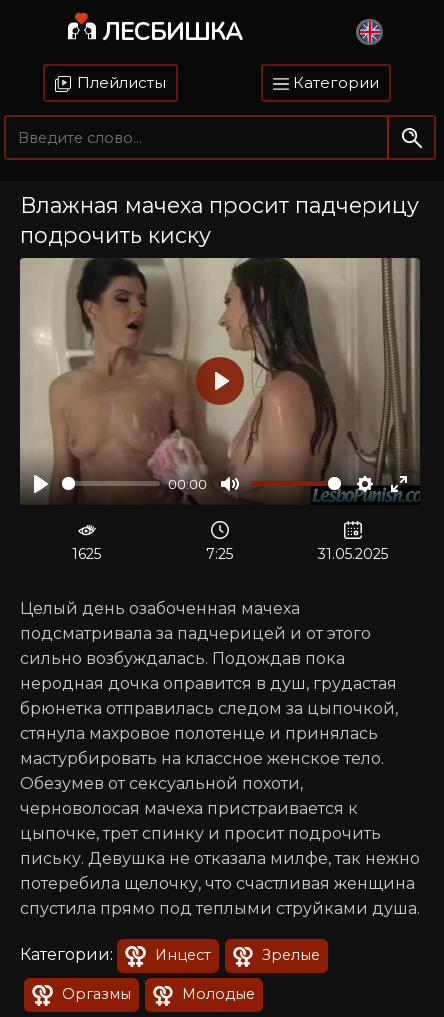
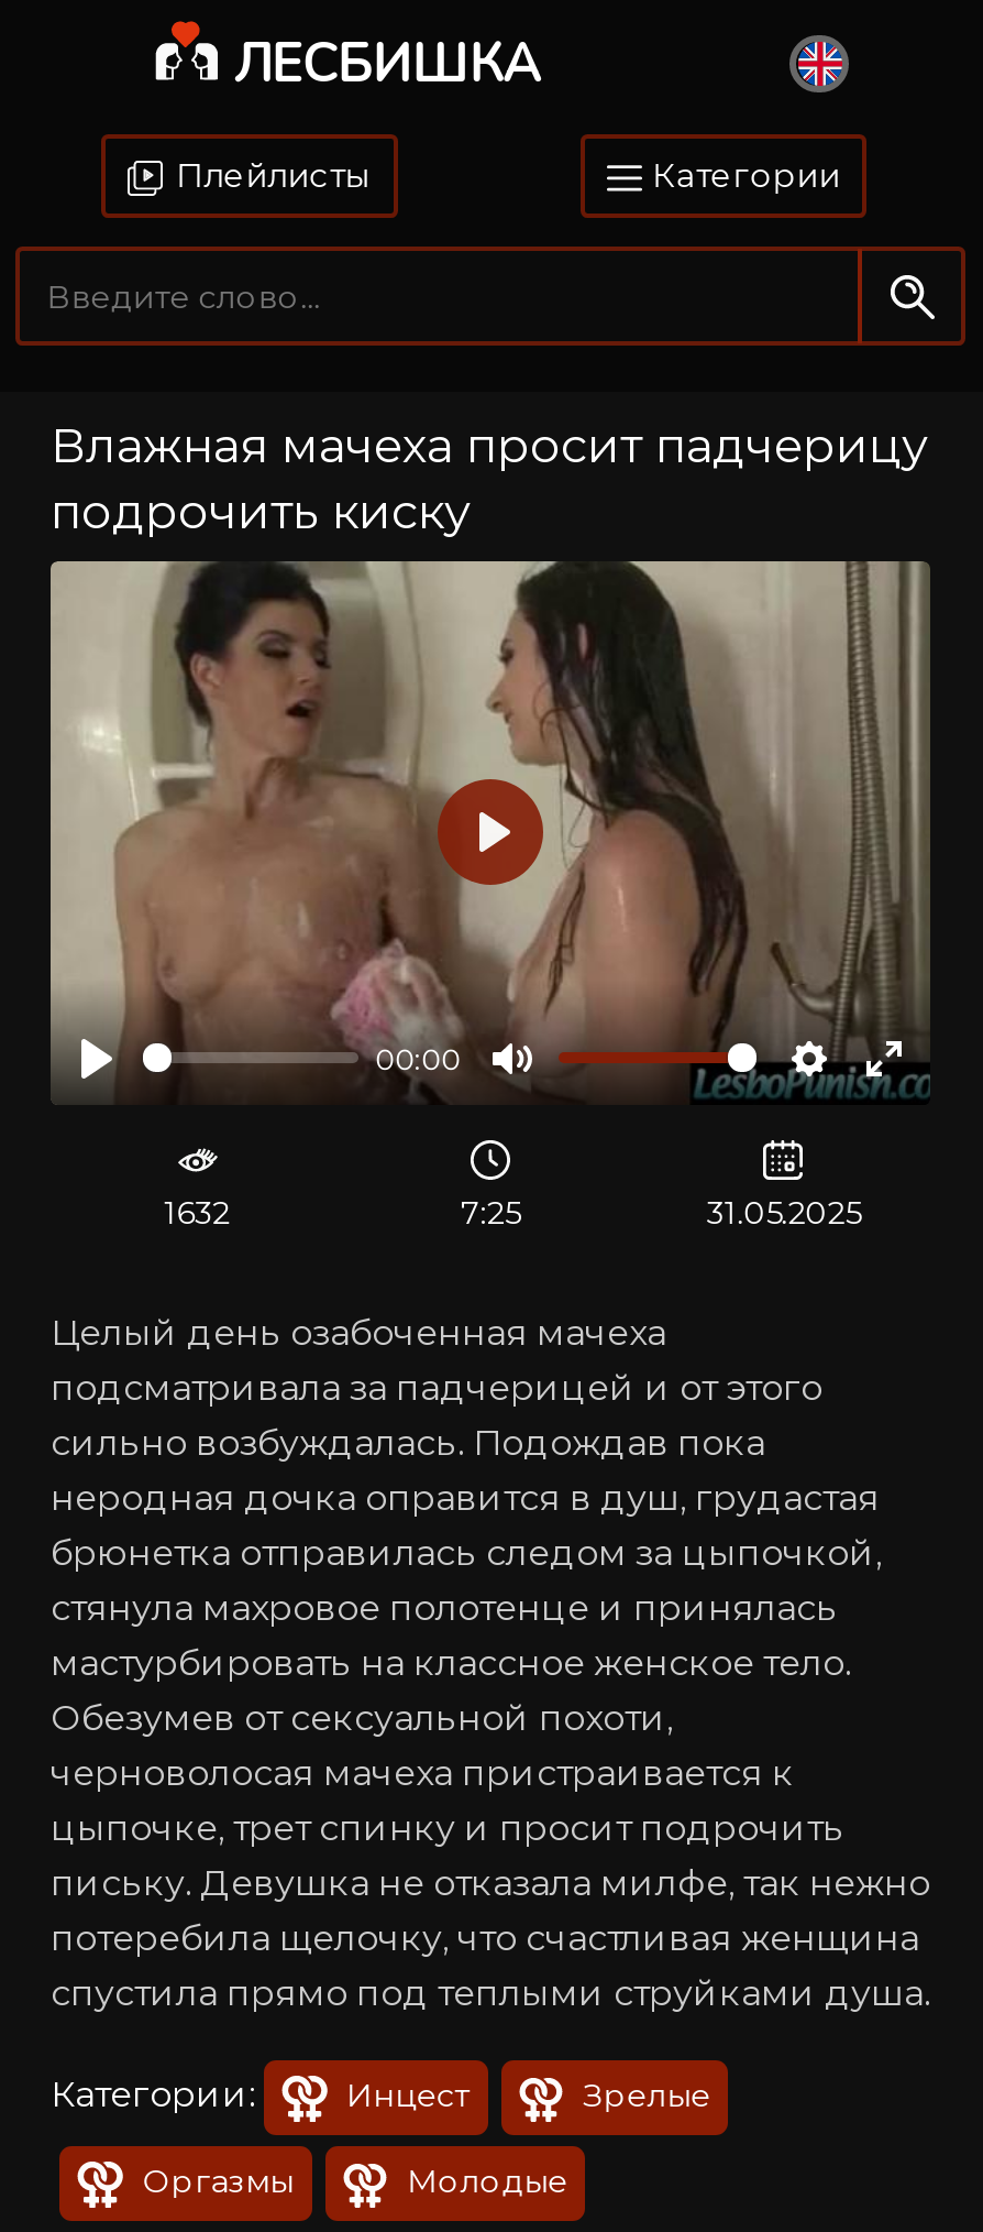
- 1625
+ 1632
